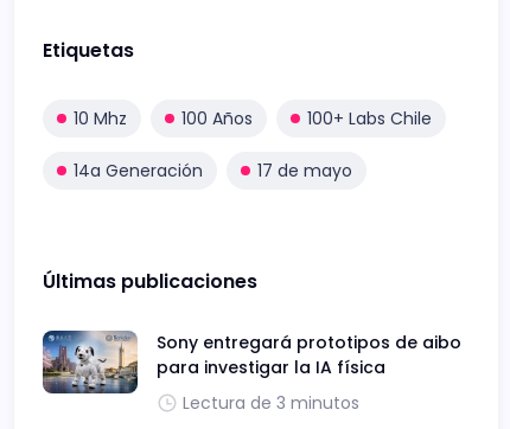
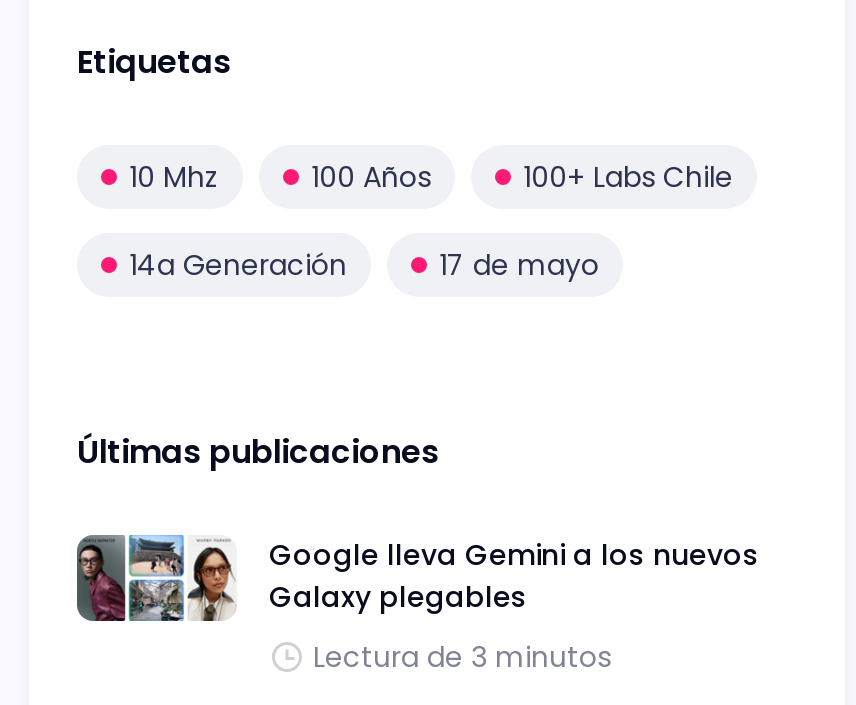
- [image]
- Sony entregará prototipos de aibo
- para investigar la IA física
+ [image]
+ Google lleva Gemini a los nuevos
+ Galaxy plegables
